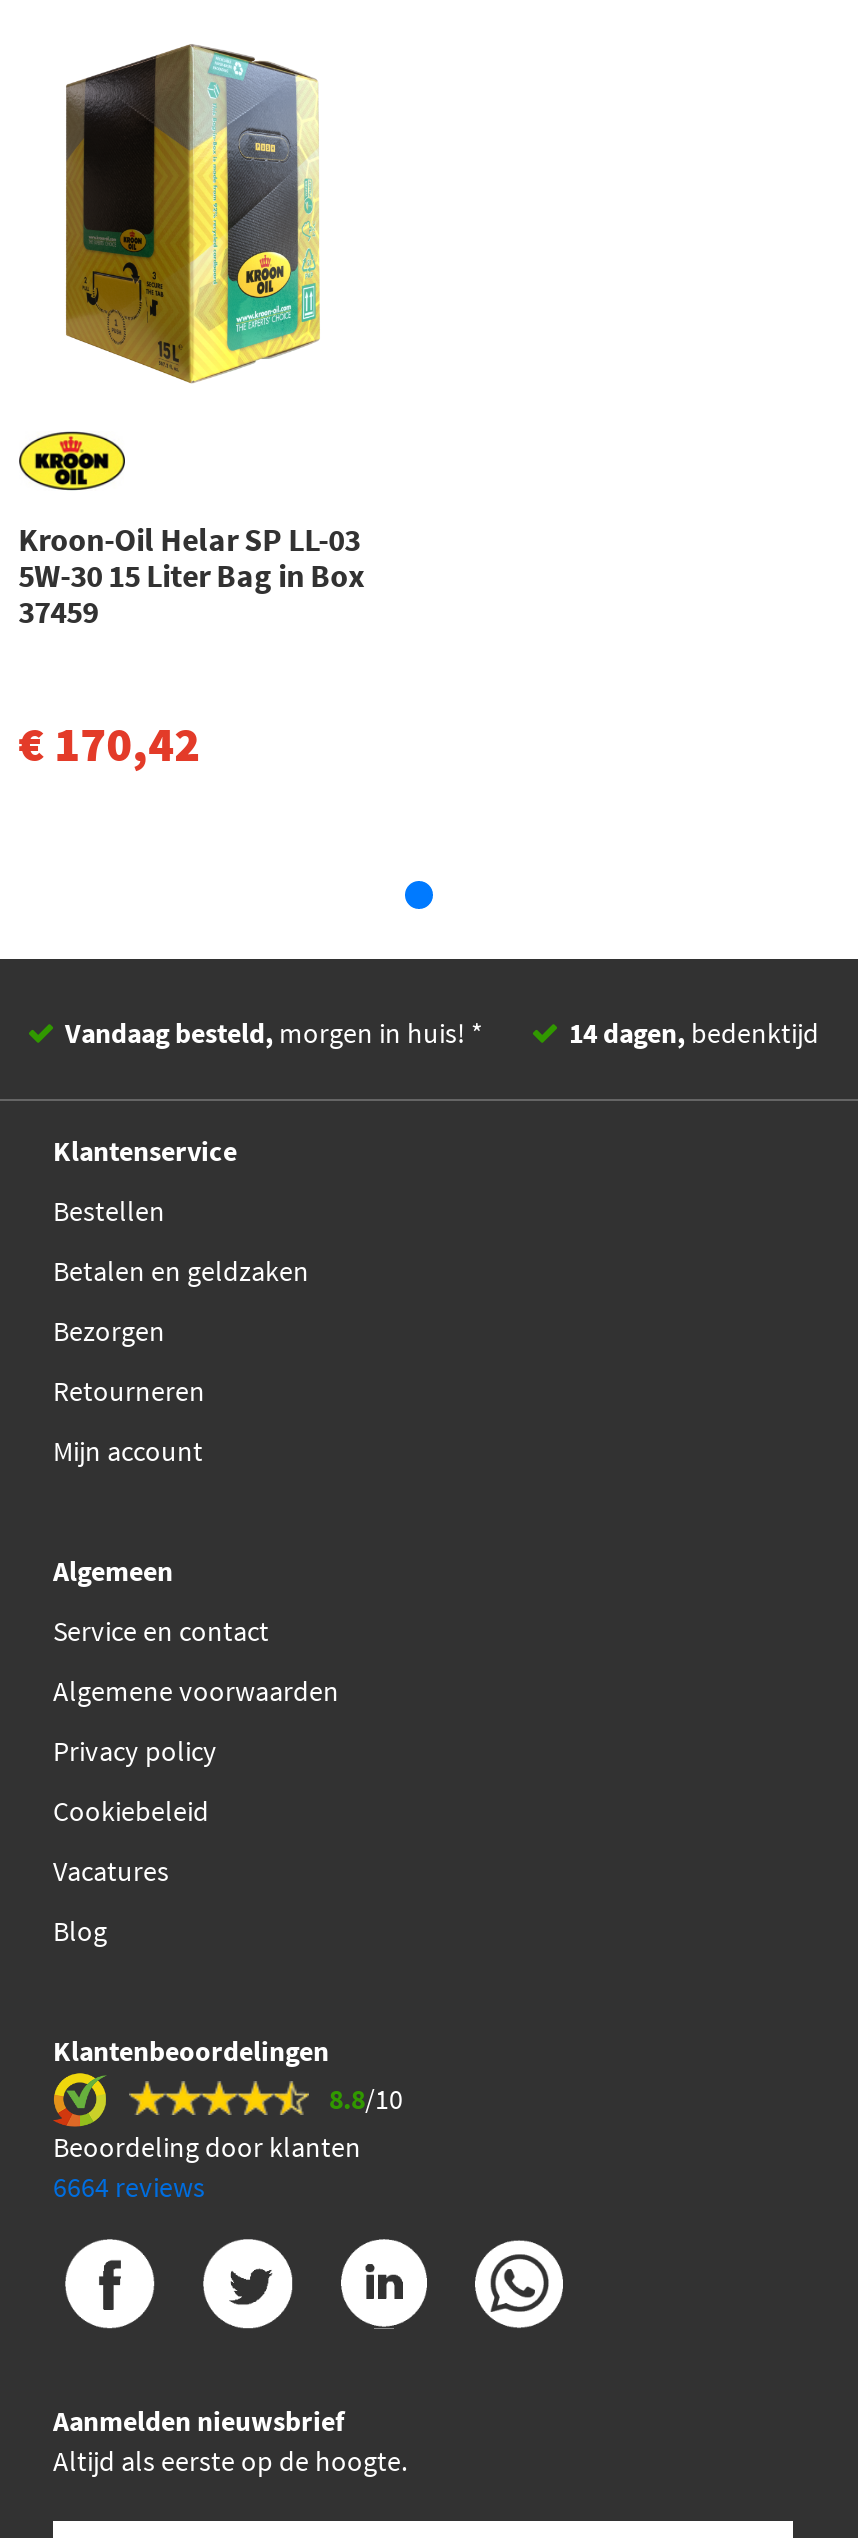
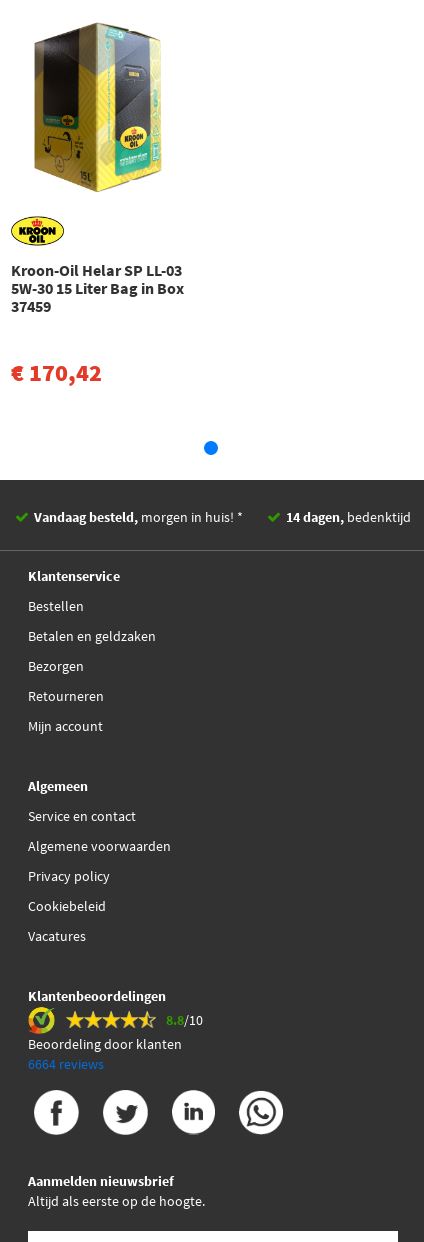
- Blog
